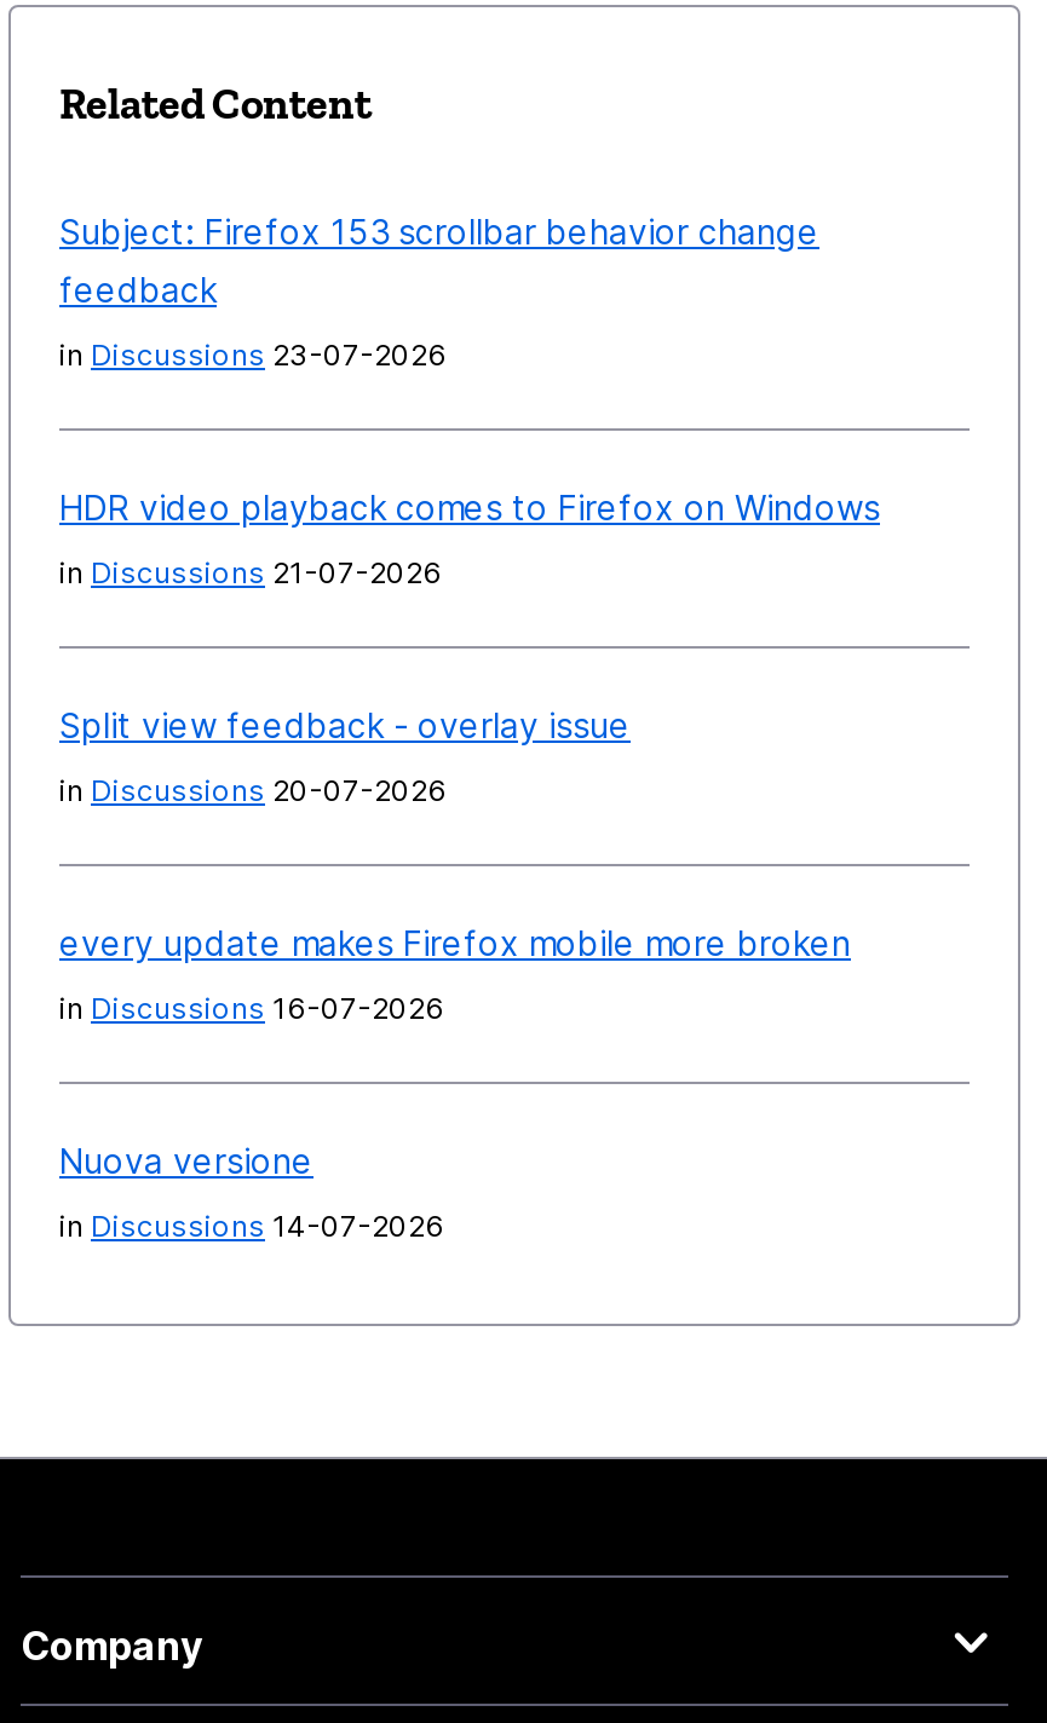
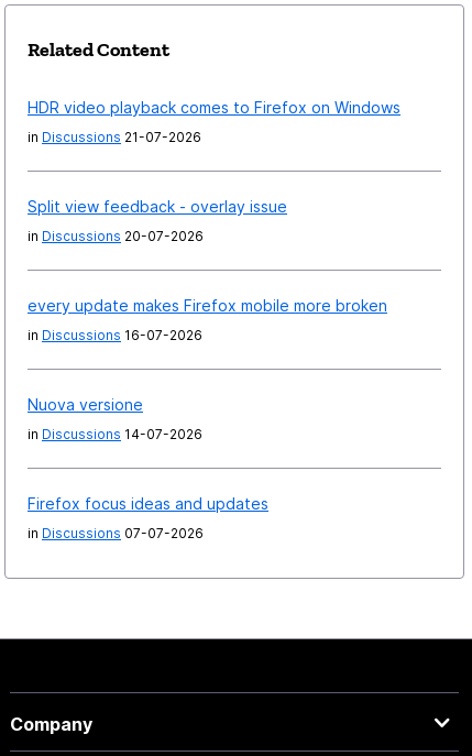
- Subject: Firefox 153 scrollbar behavior change
- feedback
- in Discussions 23-07-2026

moved up: HDR video playback comes to Firefox on Windows | in Discussions 21-07-2026 | Split view feedback - overlay issue | in Discussions 20-07-2026 | every update makes Firefox mobile more broken | in Discussions 16-07-2026 | Nuova versione | in Discussions 14-07-2026

+ Firefox focus ideas and updates
+ in Discussions 07-07-2026
